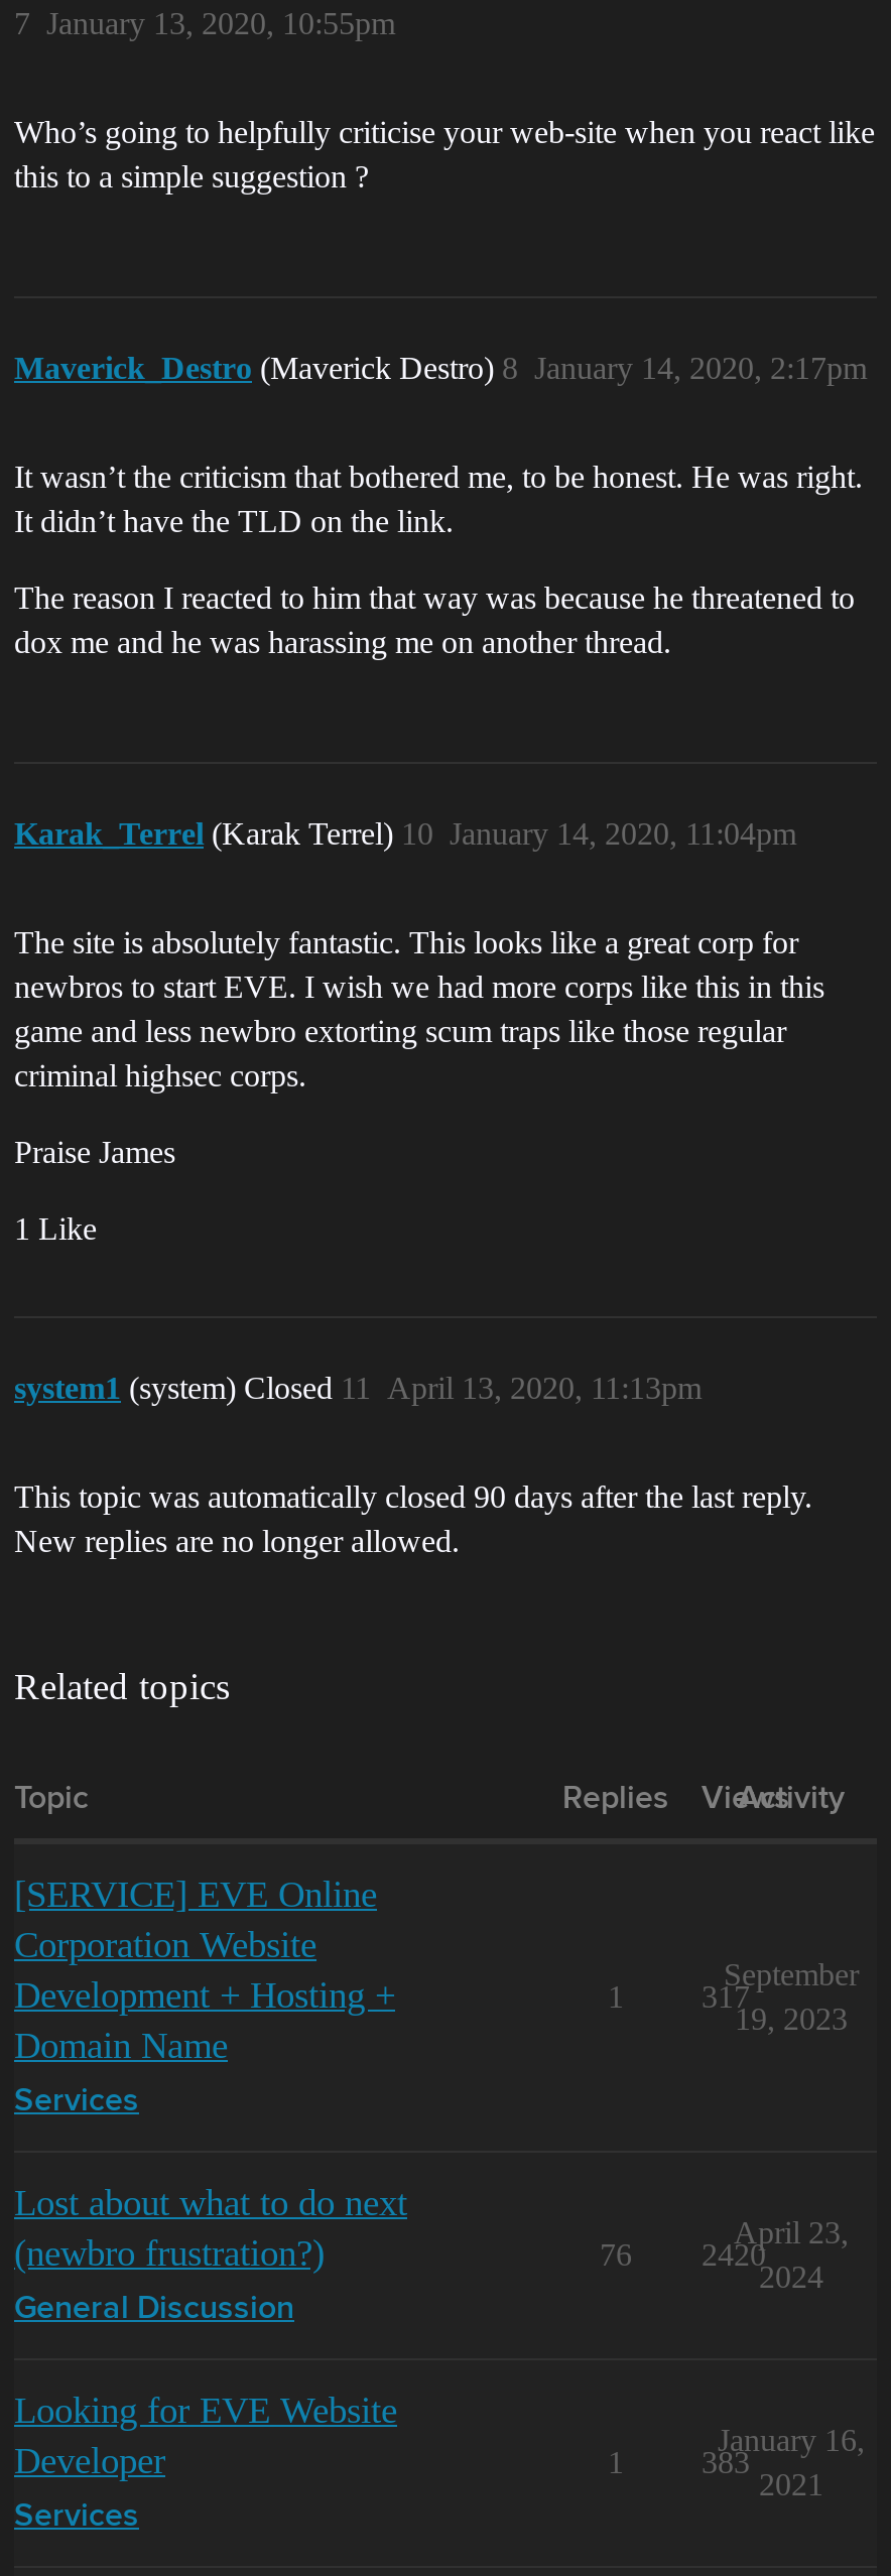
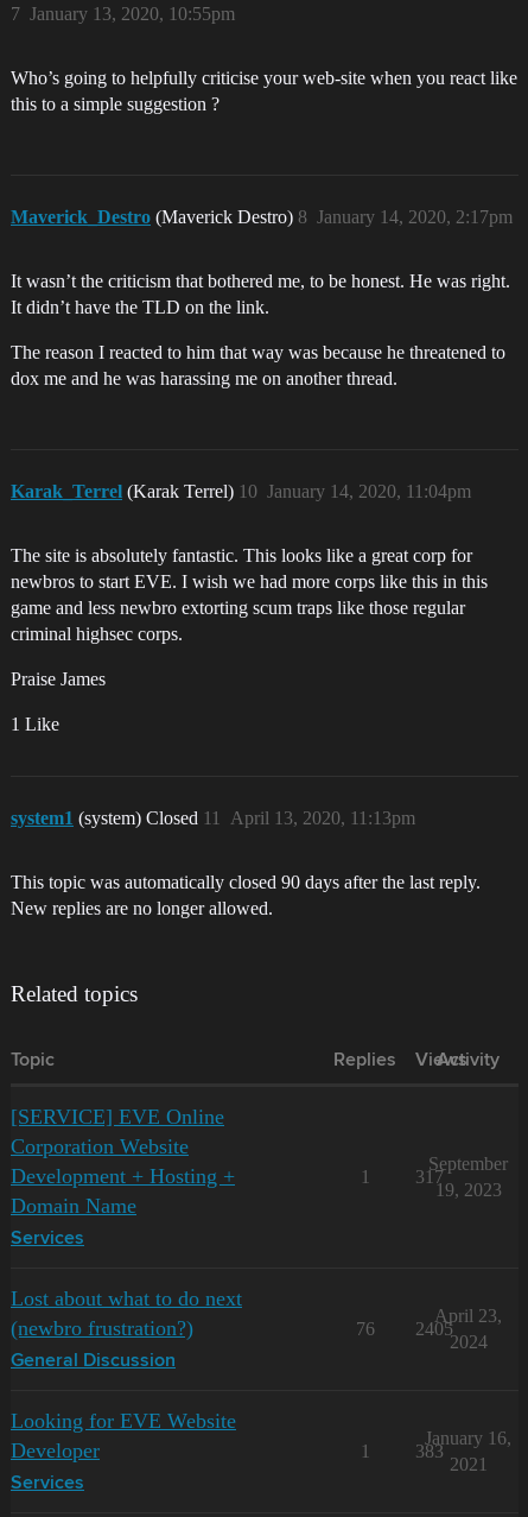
- 2420
+ 2405
